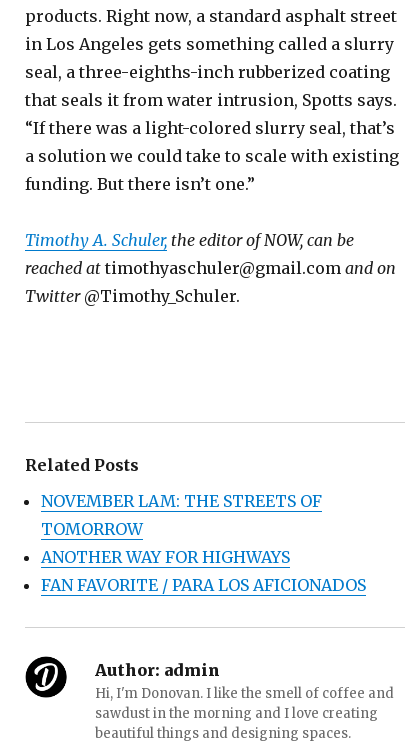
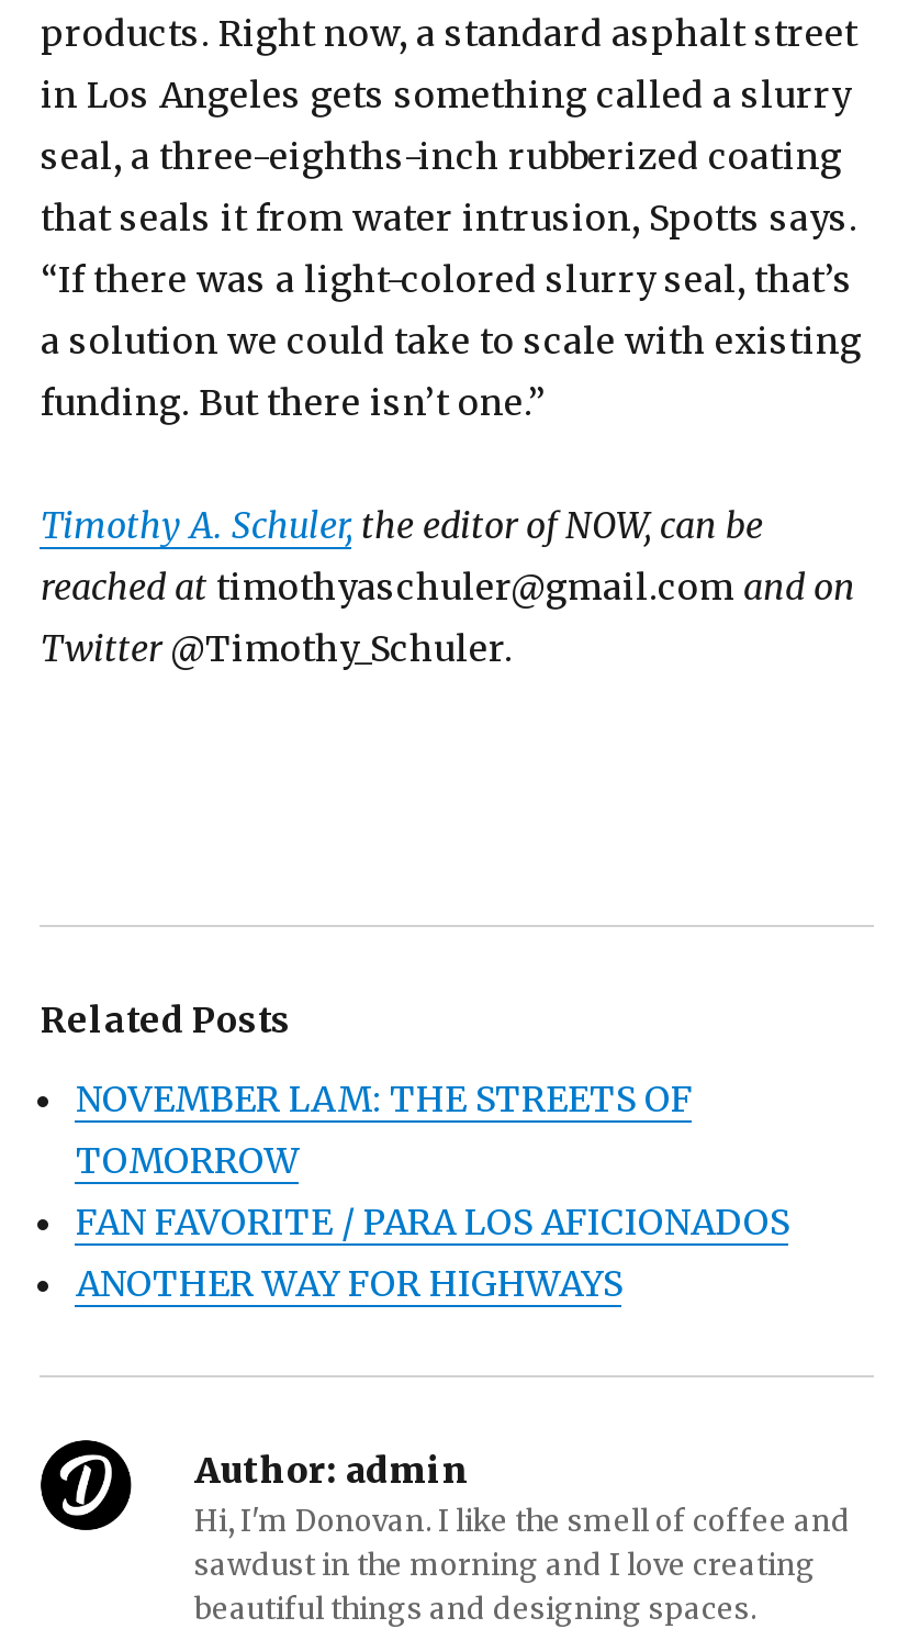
moved down: ANOTHER WAY FOR HIGHWAYS

moved up: FAN FAVORITE / PARA LOS AFICIONADOS
